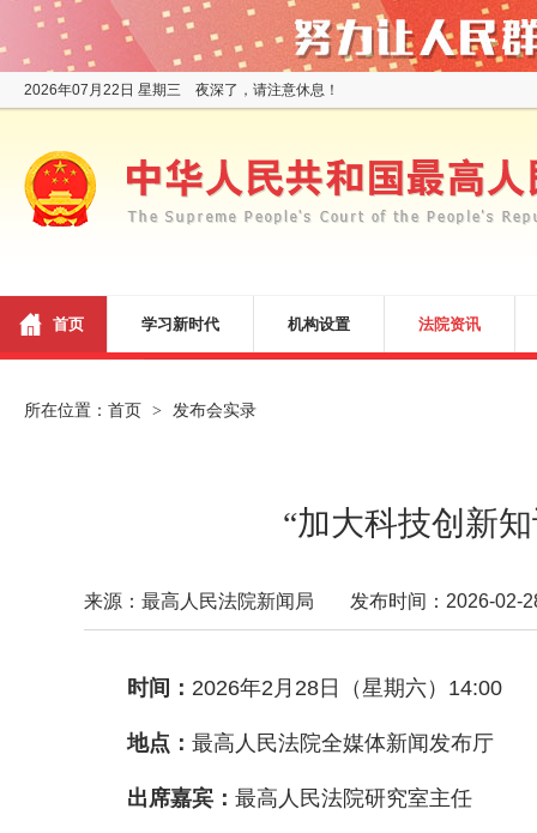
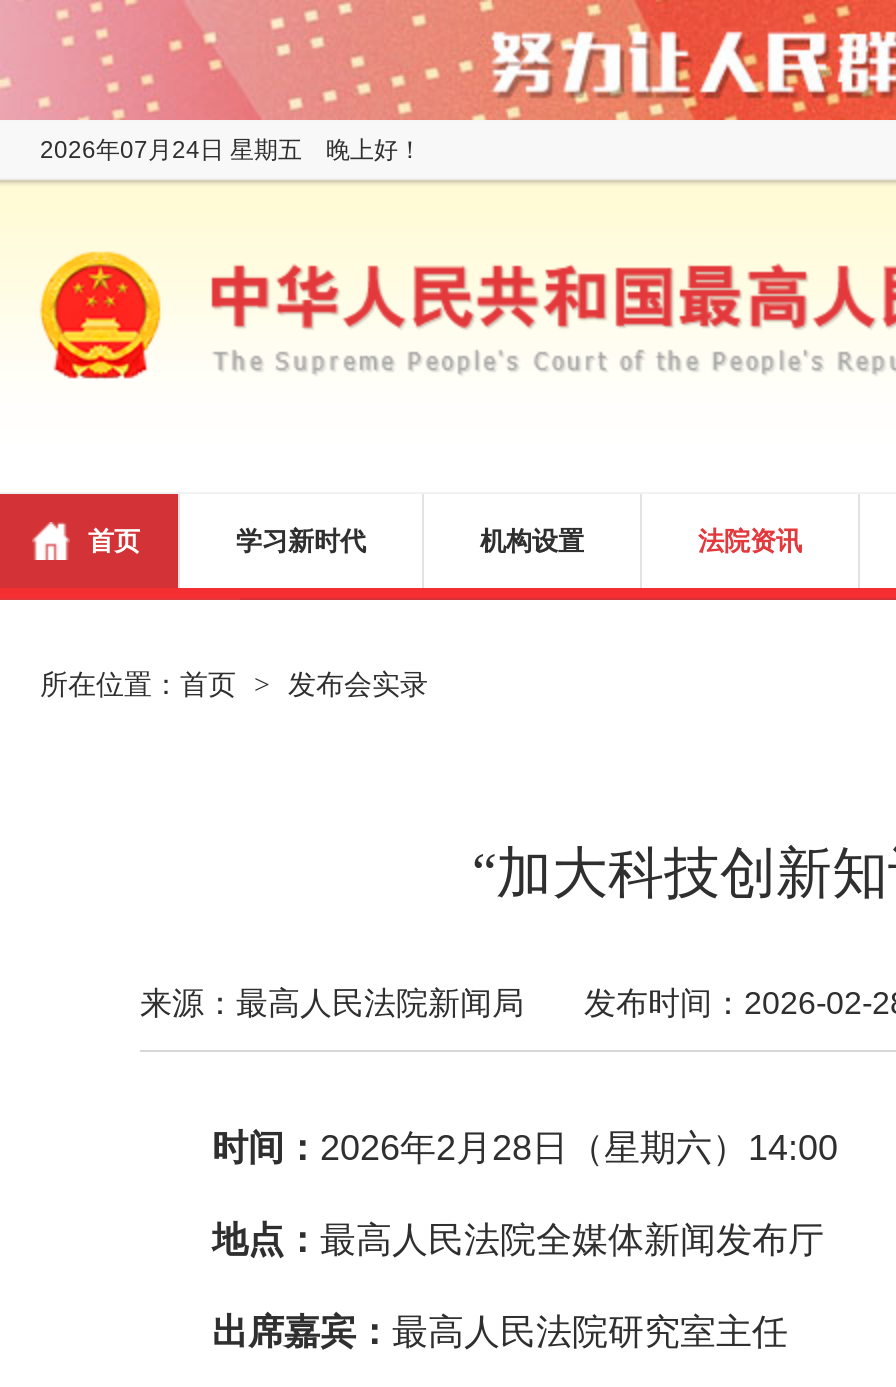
- 2026年07月22日 星期三 夜深了，请注意休息！
+ 2026年07月24日 星期五 晚上好！
